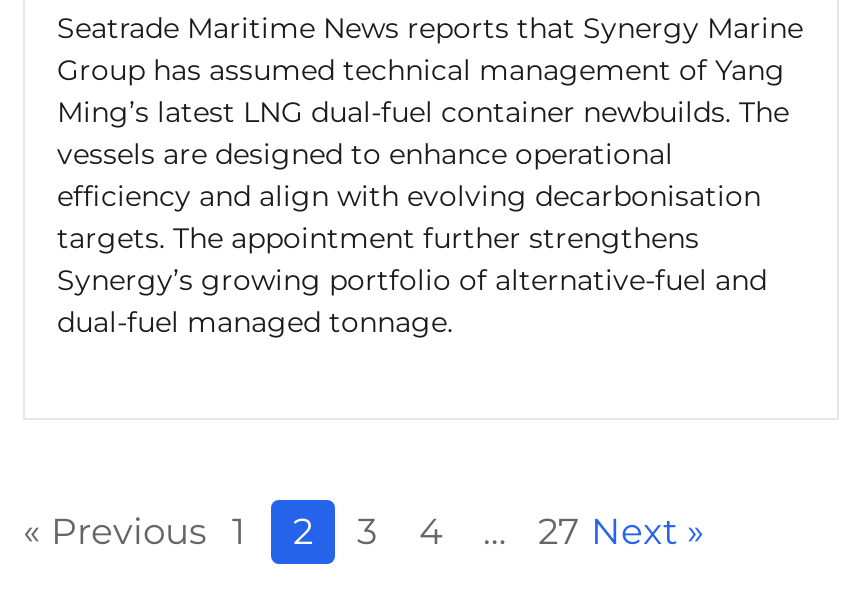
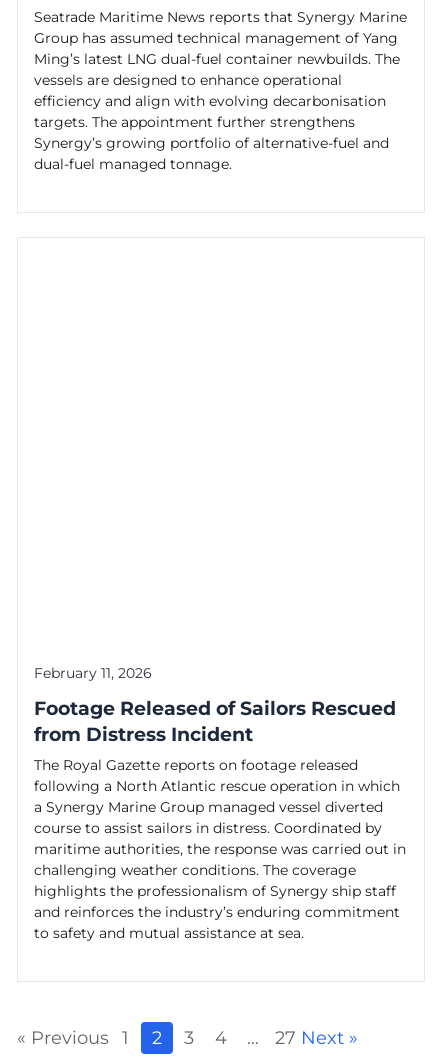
+ February 11, 2026
+ Footage Released of Sailors Rescued
+ from Distress Incident
+ The Royal Gazette reports on footage released
+ following a North Atlantic rescue operation in which
+ a Synergy Marine Group managed vessel diverted
+ course to assist sailors in distress. Coordinated by
+ maritime authorities, the response was carried out in
+ challenging weather conditions. The coverage
+ highlights the professionalism of Synergy ship staff
+ and reinforces the industry’s enduring commitment
+ to safety and mutual assistance at sea.
